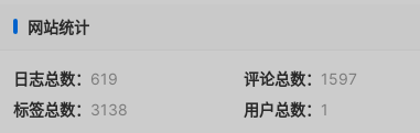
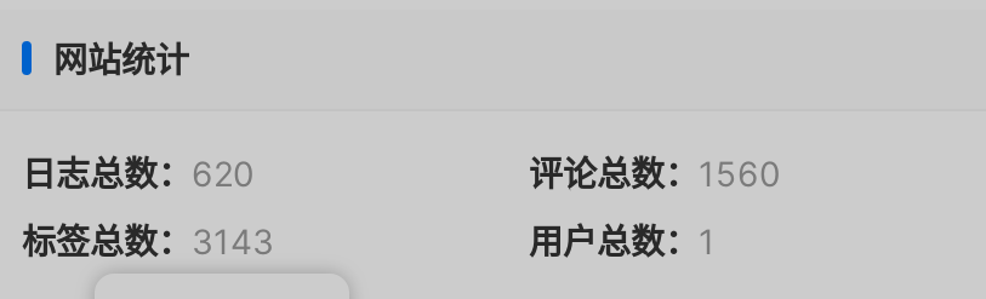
- 日志总数：619
+ 日志总数：620

- 评论总数：1597
+ 评论总数：1560

- 标签总数：3138
+ 标签总数：3143
